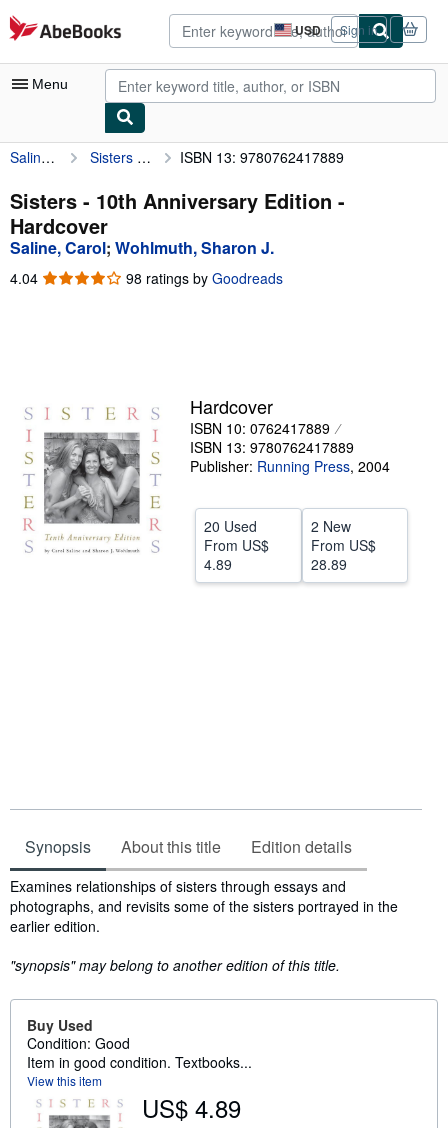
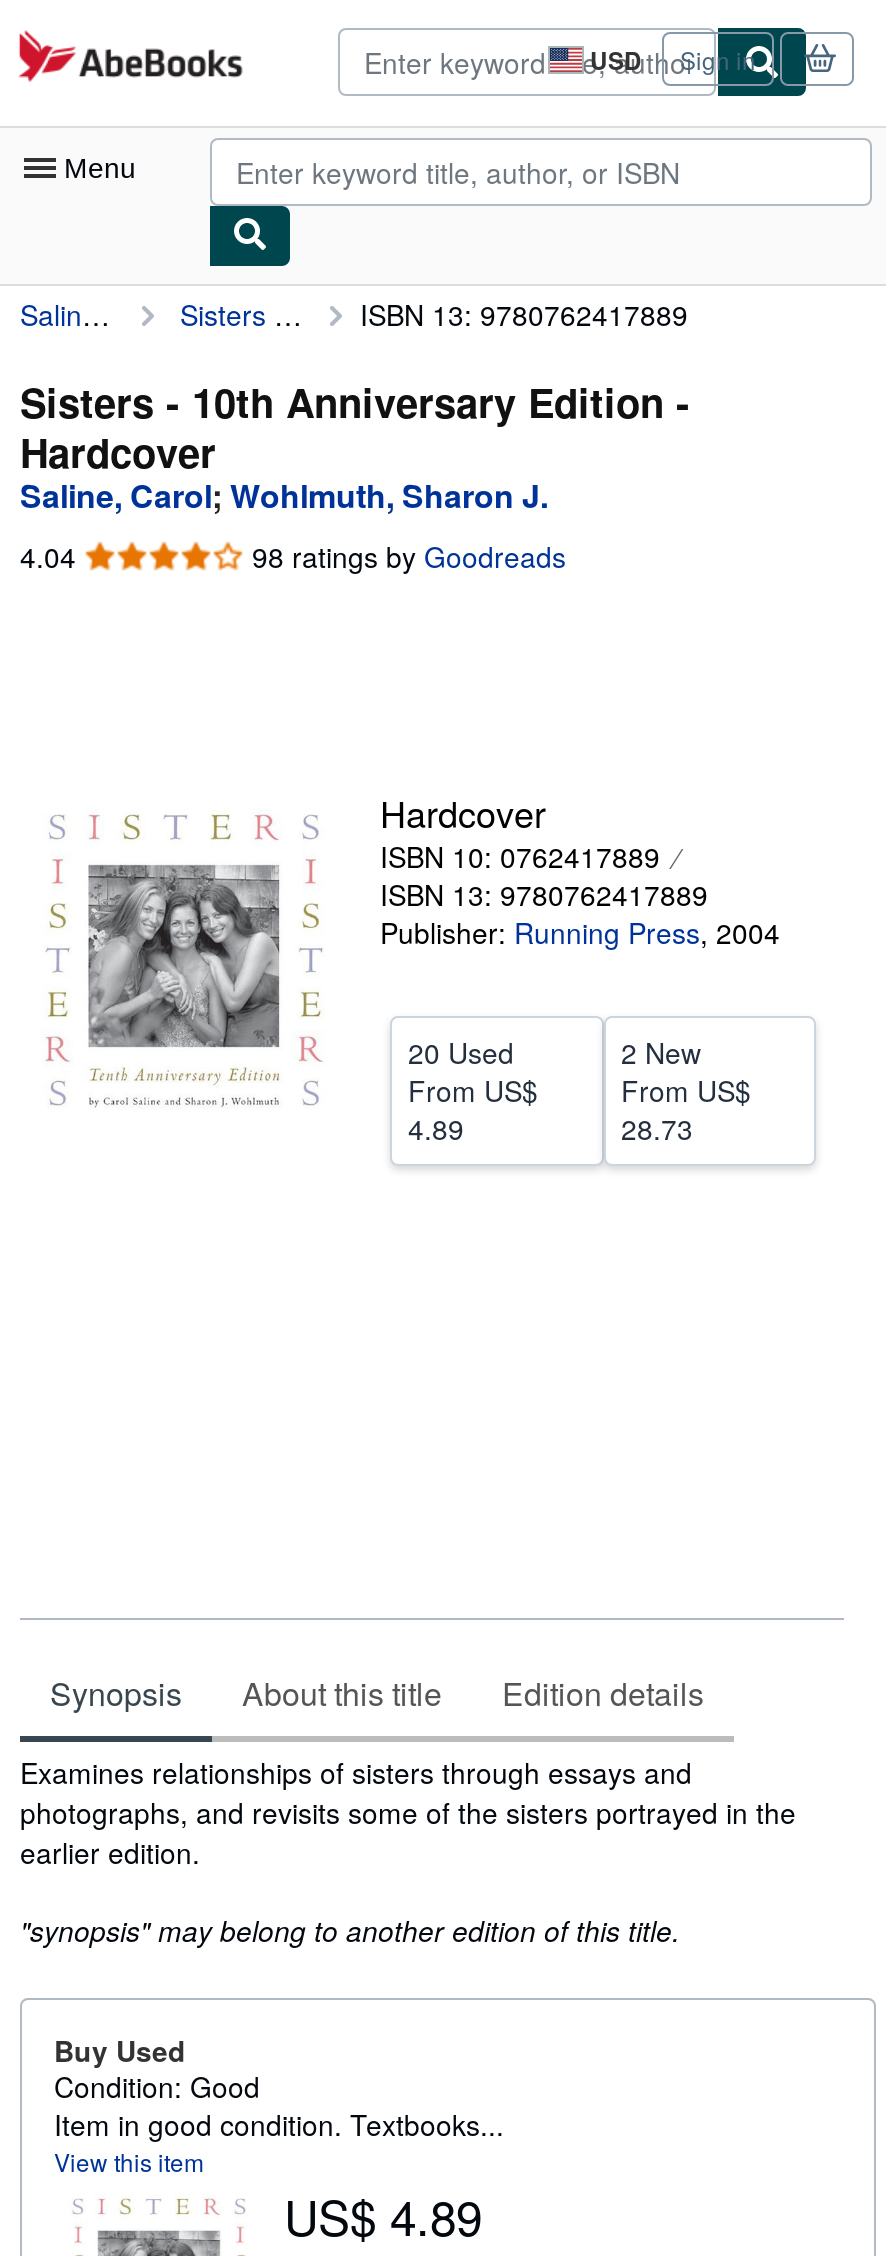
- 28.89
+ 28.73
